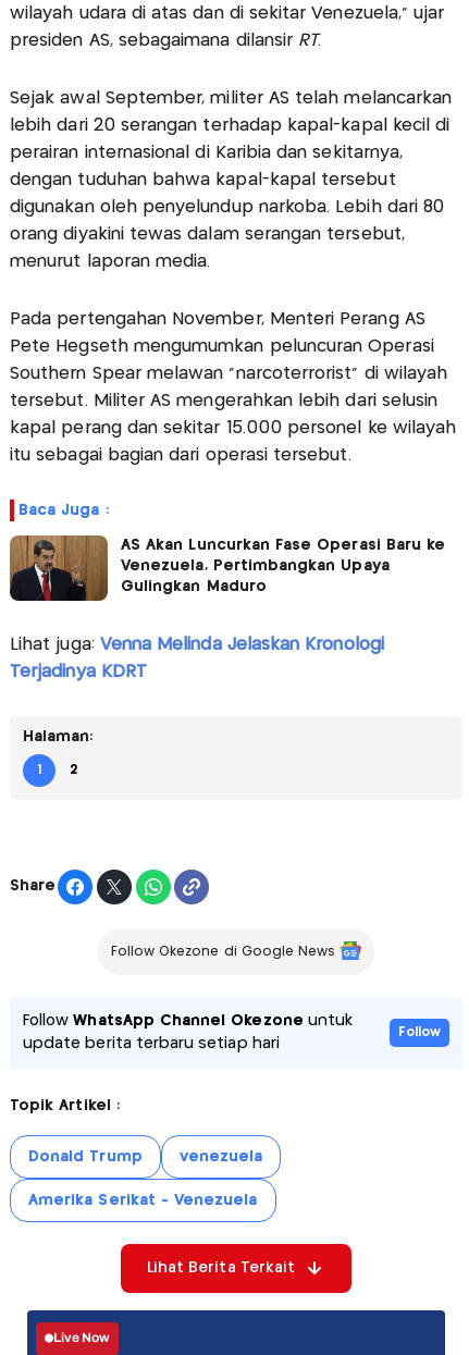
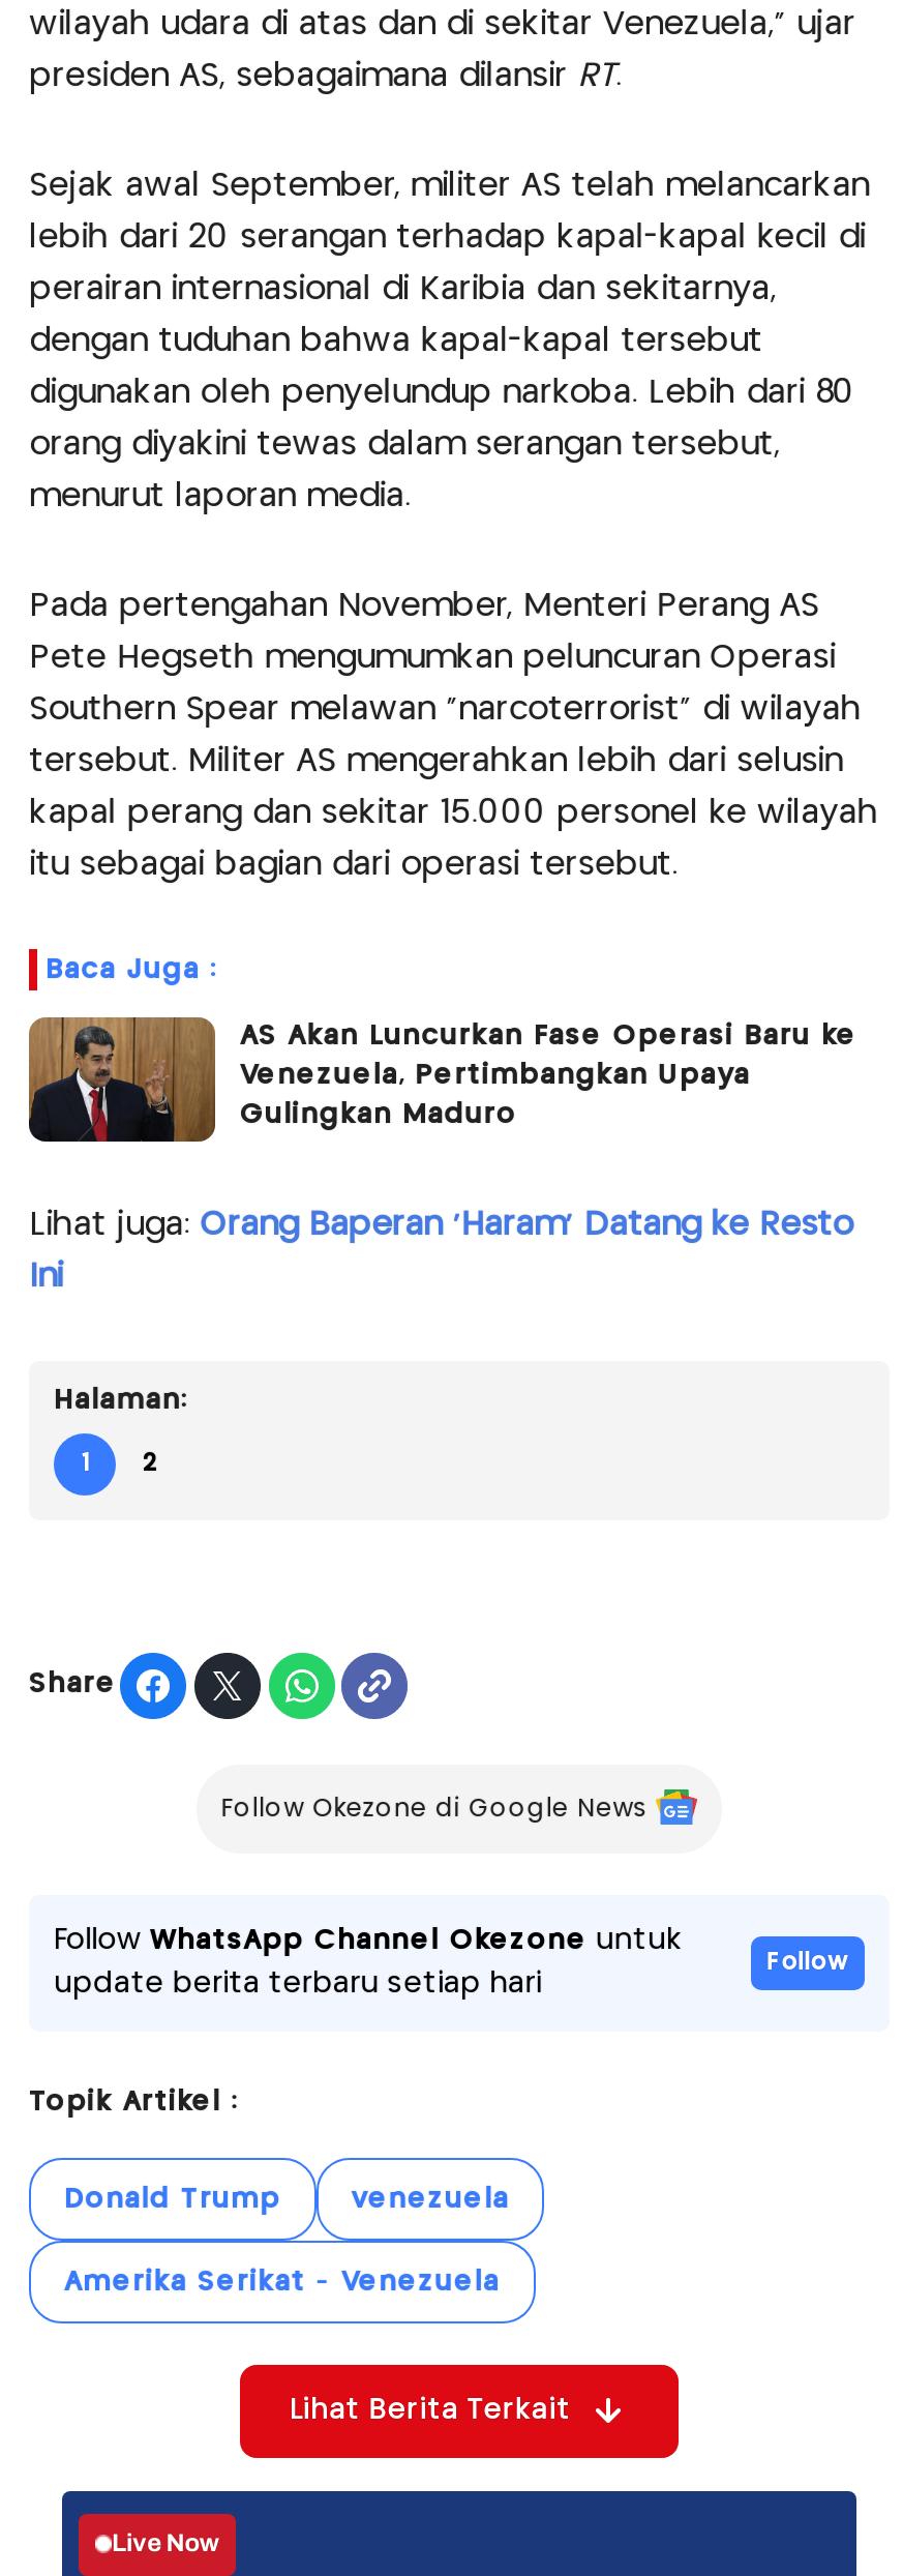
- Lihat juga: Venna Melinda Jelaskan Kronologi
+ Lihat juga: Orang Baperan 'Haram' Datang ke Resto

- Terjadinya KDRT
+ Ini
